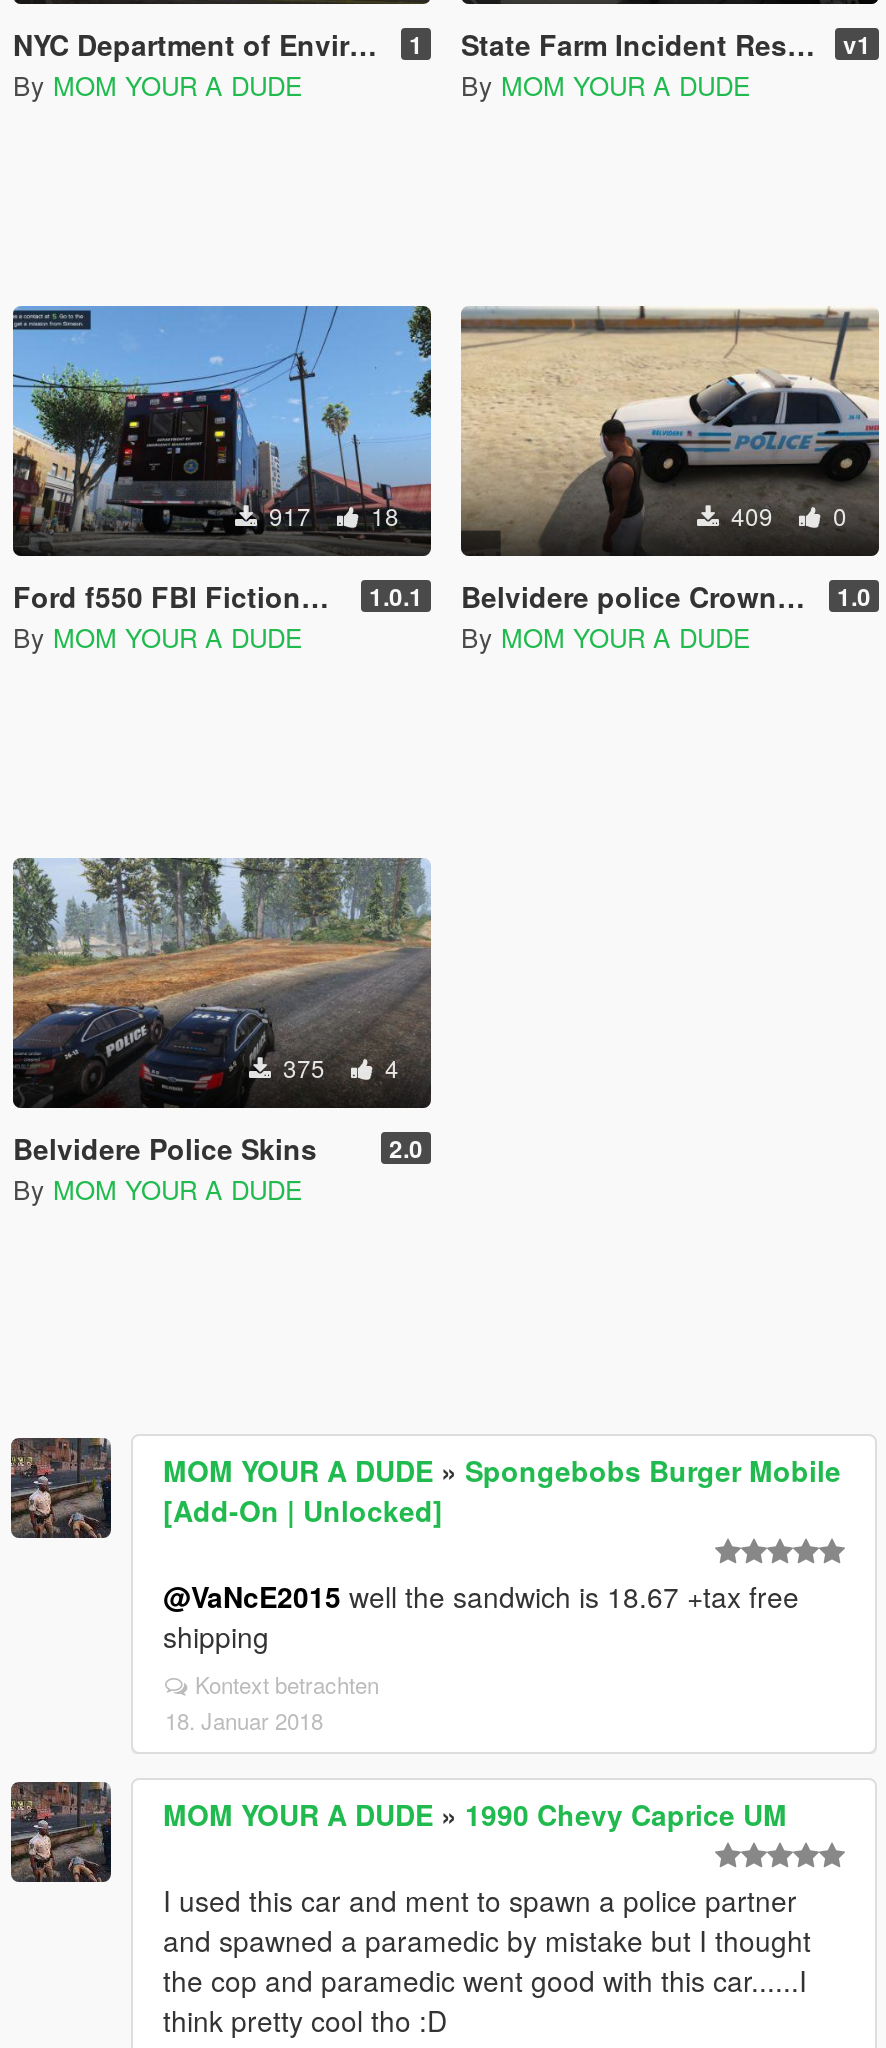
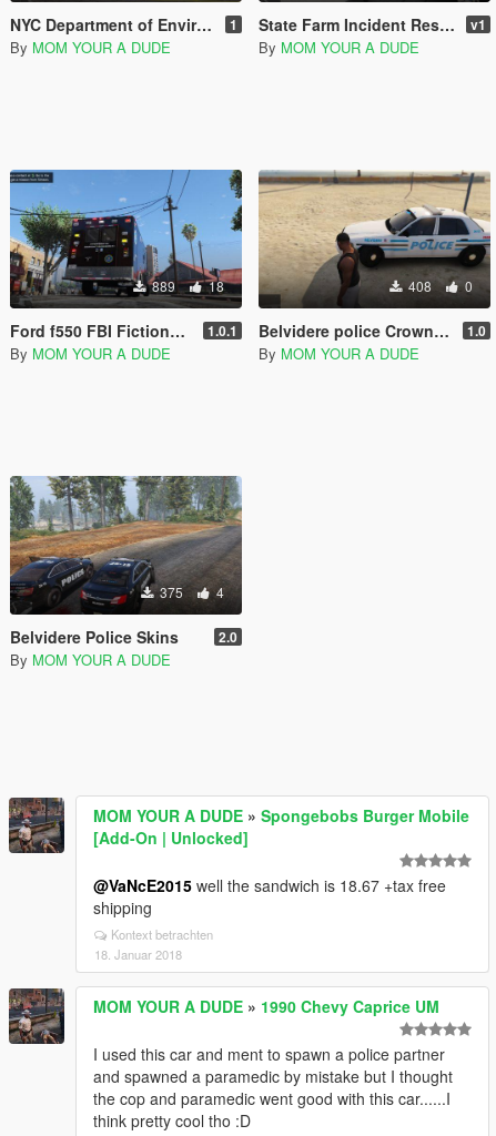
- 917
+ 889

- 409 0
+ 408 0
